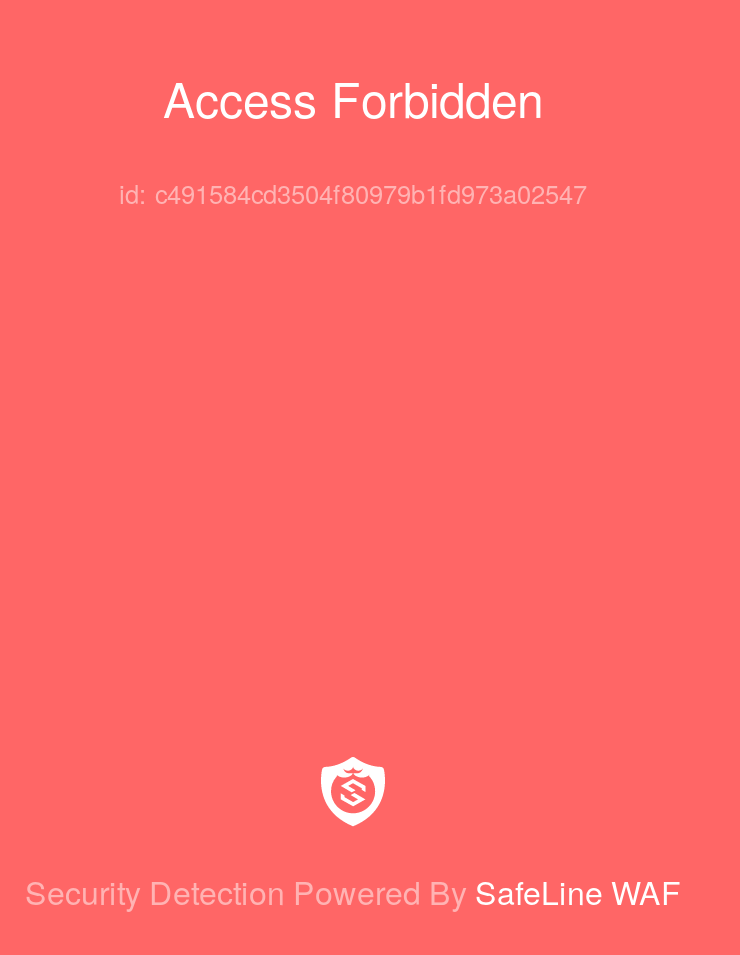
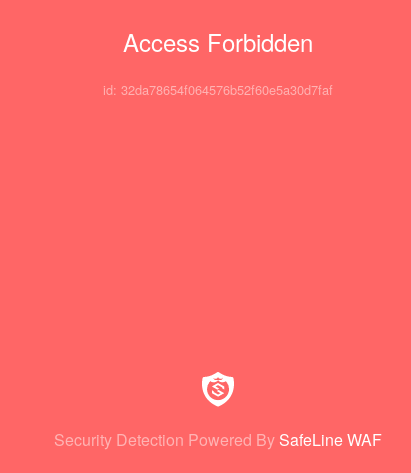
- id: c491584cd3504f80979b1fd973a02547
+ id: 32da78654f064576b52f60e5a30d7faf
